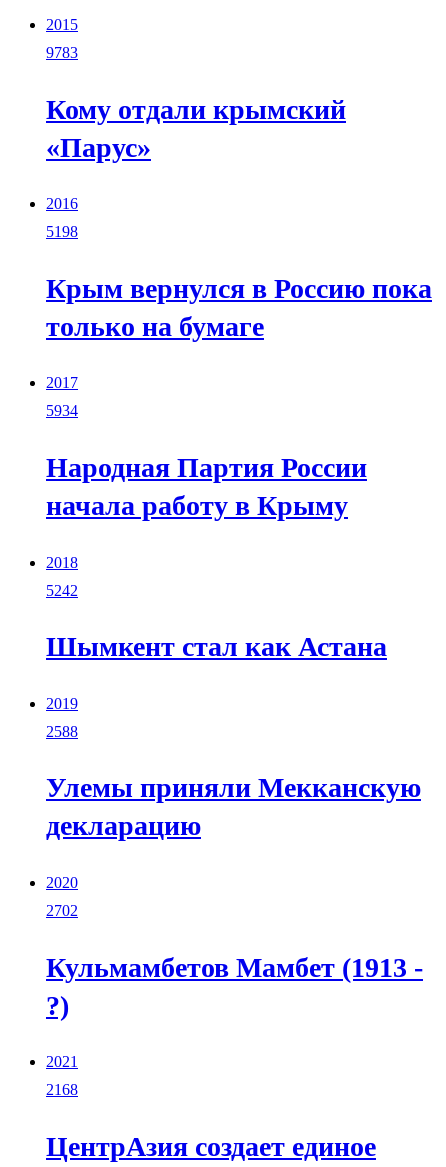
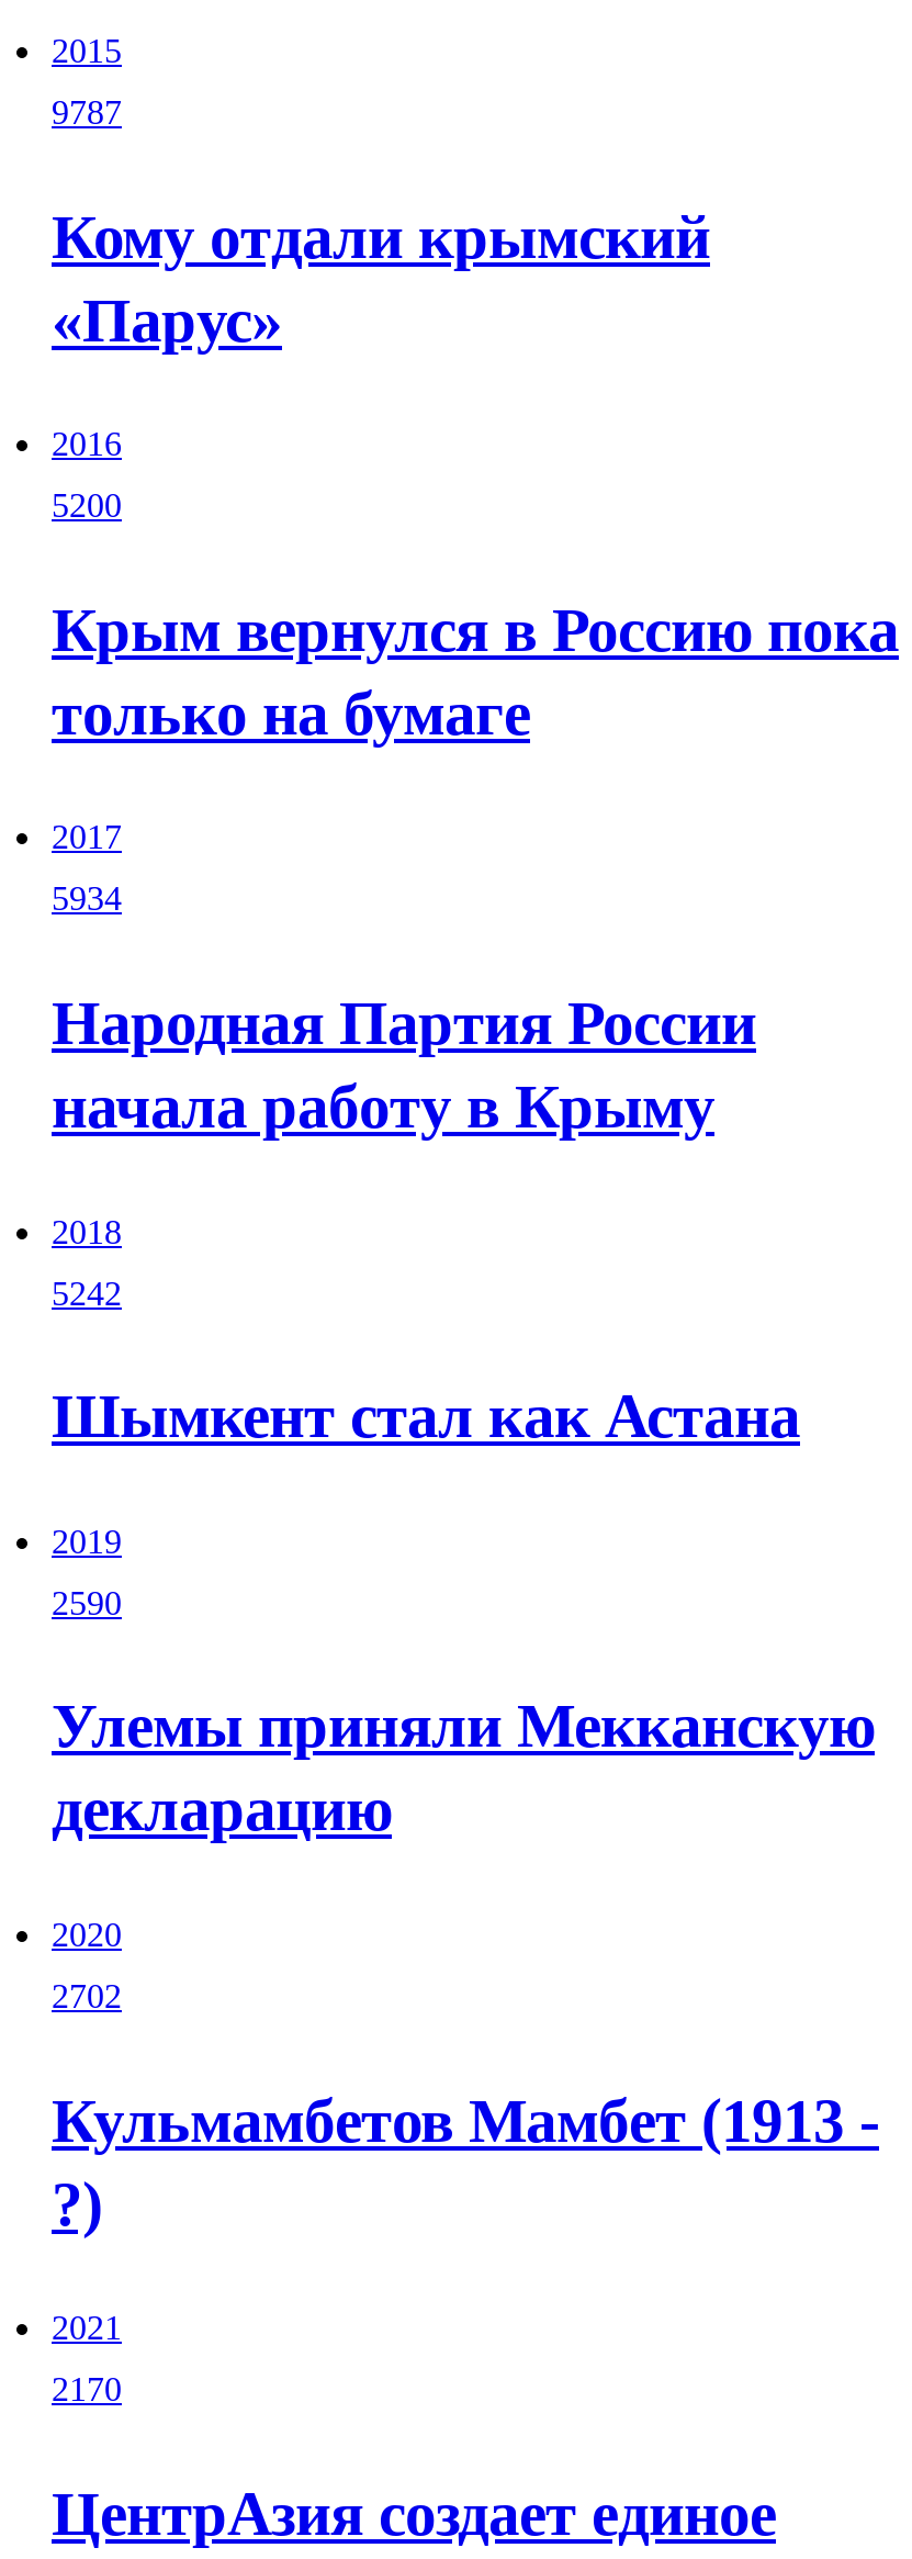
- 9783
+ 9787

- 5198
+ 5200

- 2588
+ 2590

- 2168
+ 2170
